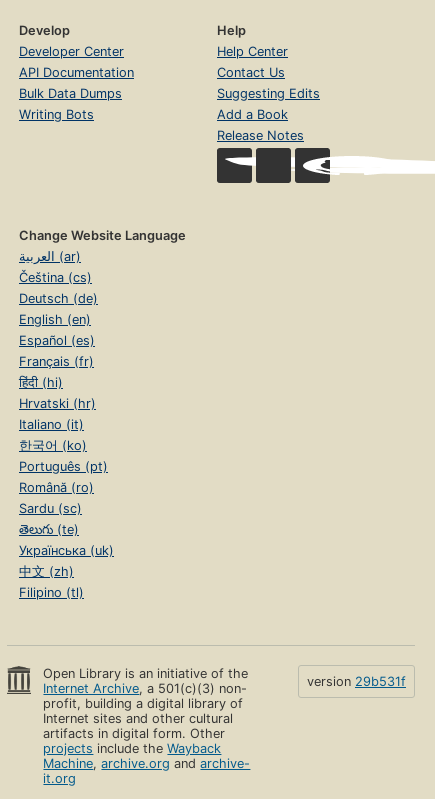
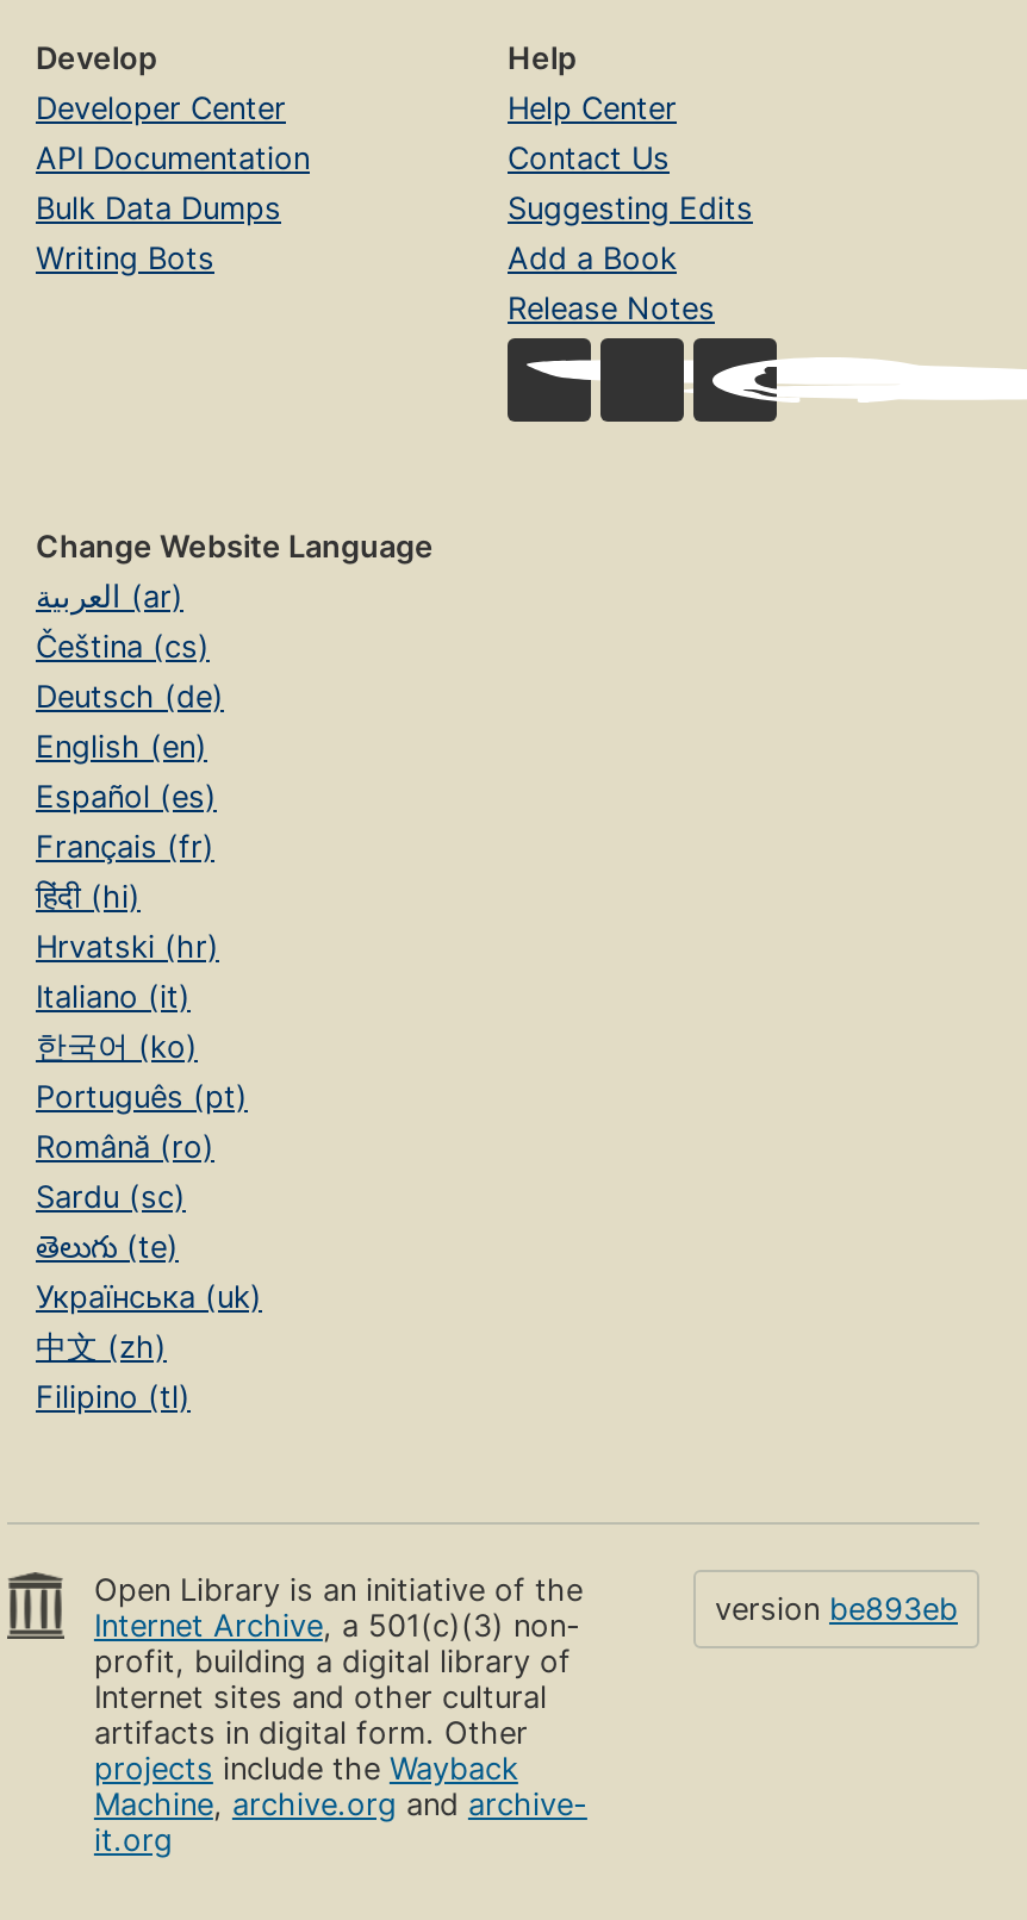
- version 29b531f
+ version be893eb
